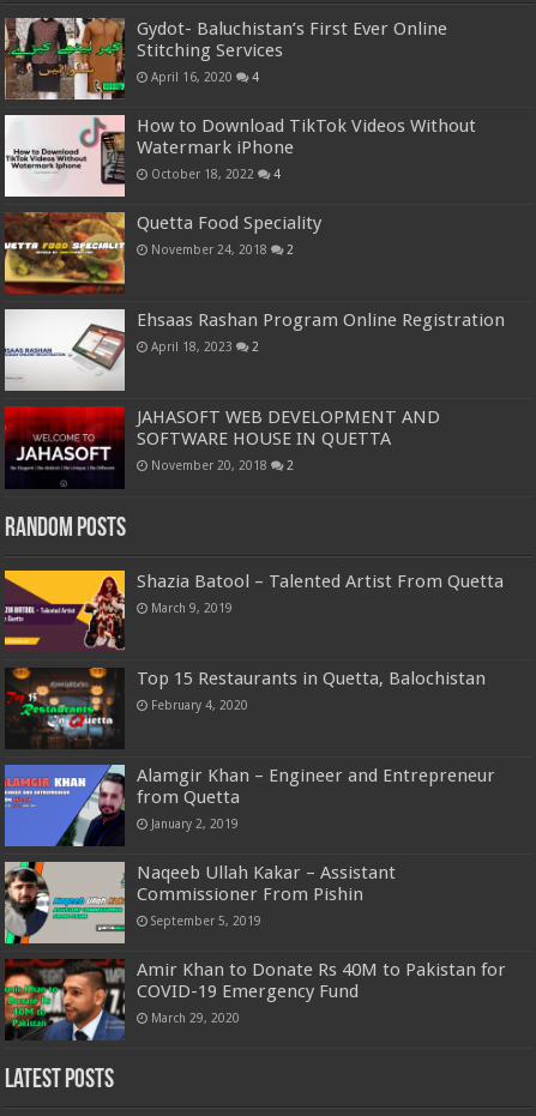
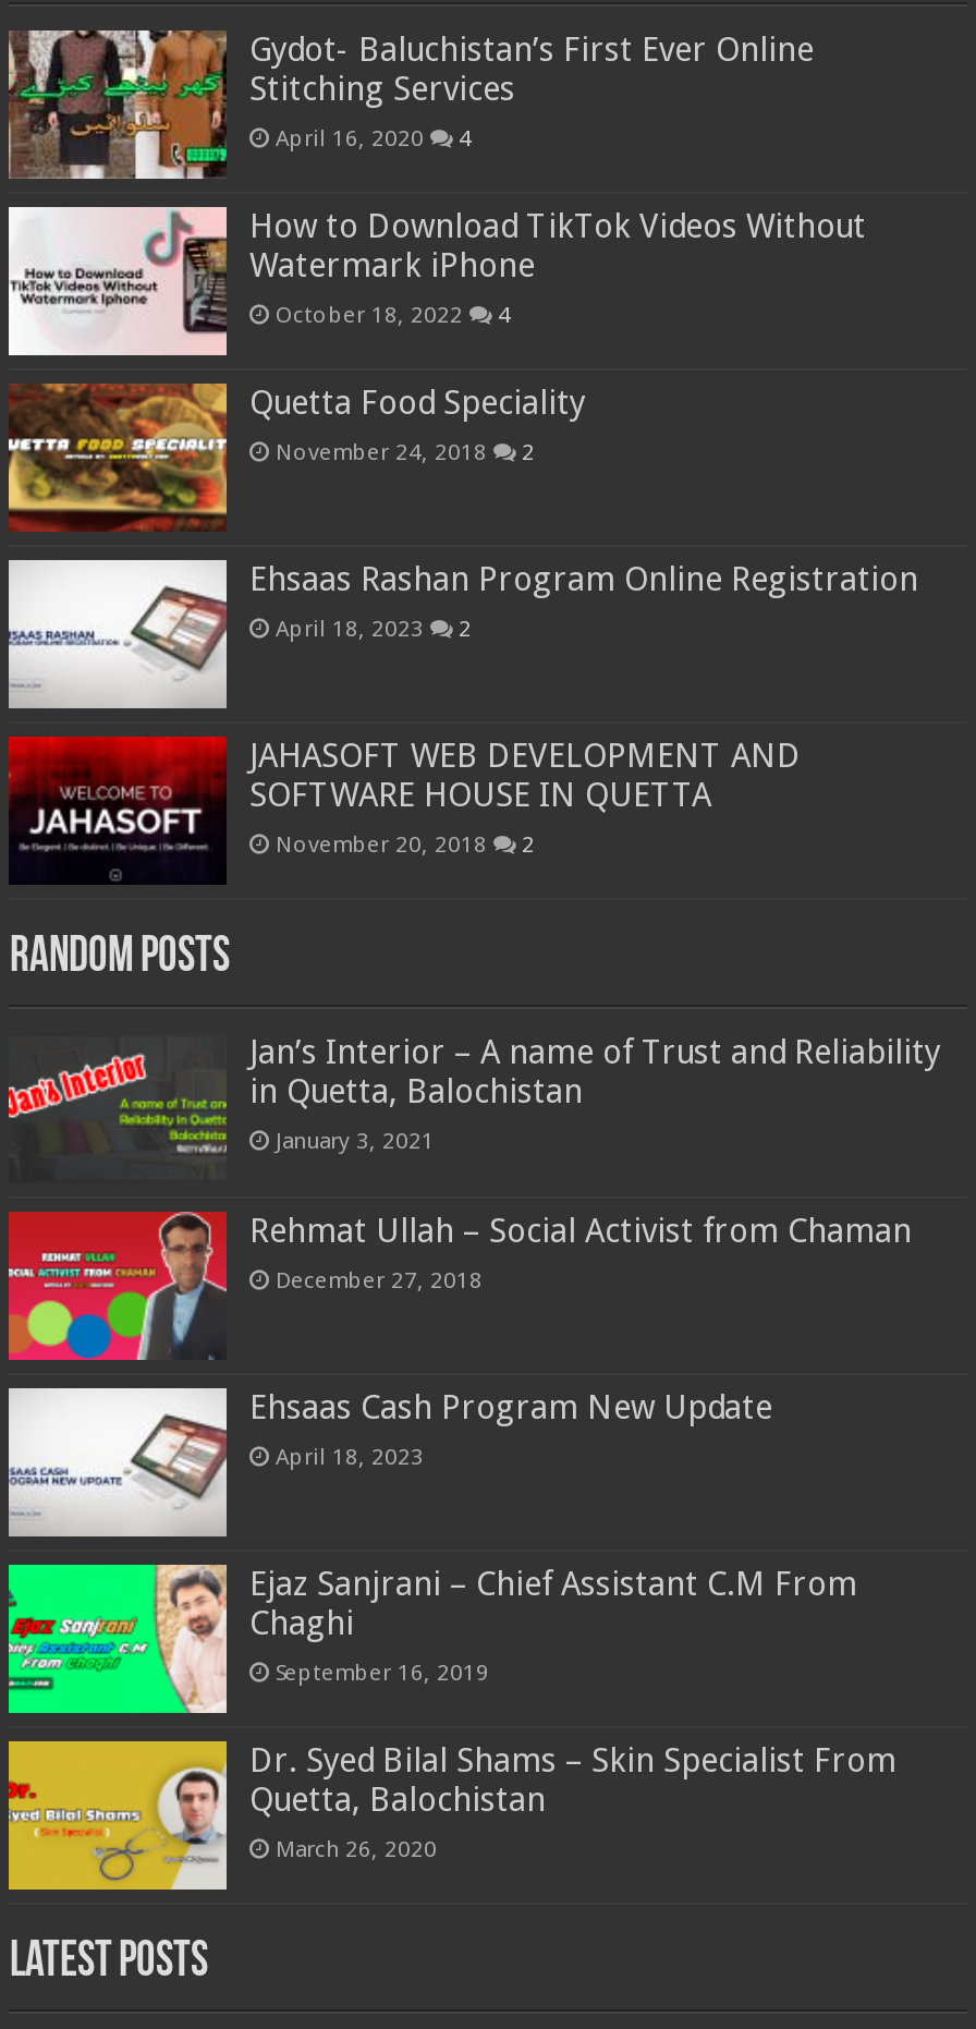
- [image]
- Shazia Batool – Talented Artist From Quetta
- March 9, 2019
+ [image]
+ Jan’s Interior – A name of Trust and Reliability
+ in Quetta, Balochistan
+ January 3, 2021

- [image]
- Top 15 Restaurants in Quetta, Balochistan
- February 4, 2020
+ [image]
+ Rehmat Ullah – Social Activist from Chaman
+ December 27, 2018

- [image]
- Alamgir Khan – Engineer and Entrepreneur
- from Quetta
- January 2, 2019
+ [image]
+ Ehsaas Cash Program New Update
+ April 18, 2023

- [image]
- Naqeeb Ullah Kakar – Assistant
- Commissioner From Pishin
- September 5, 2019
+ [image]
+ Ejaz Sanjrani – Chief Assistant C.M From
+ Chaghi
+ September 16, 2019

- [image]
- Amir Khan to Donate Rs 40M to Pakistan for
- COVID-19 Emergency Fund
- March 29, 2020
+ [image]
+ Dr. Syed Bilal Shams – Skin Specialist From
+ Quetta, Balochistan
+ March 26, 2020
